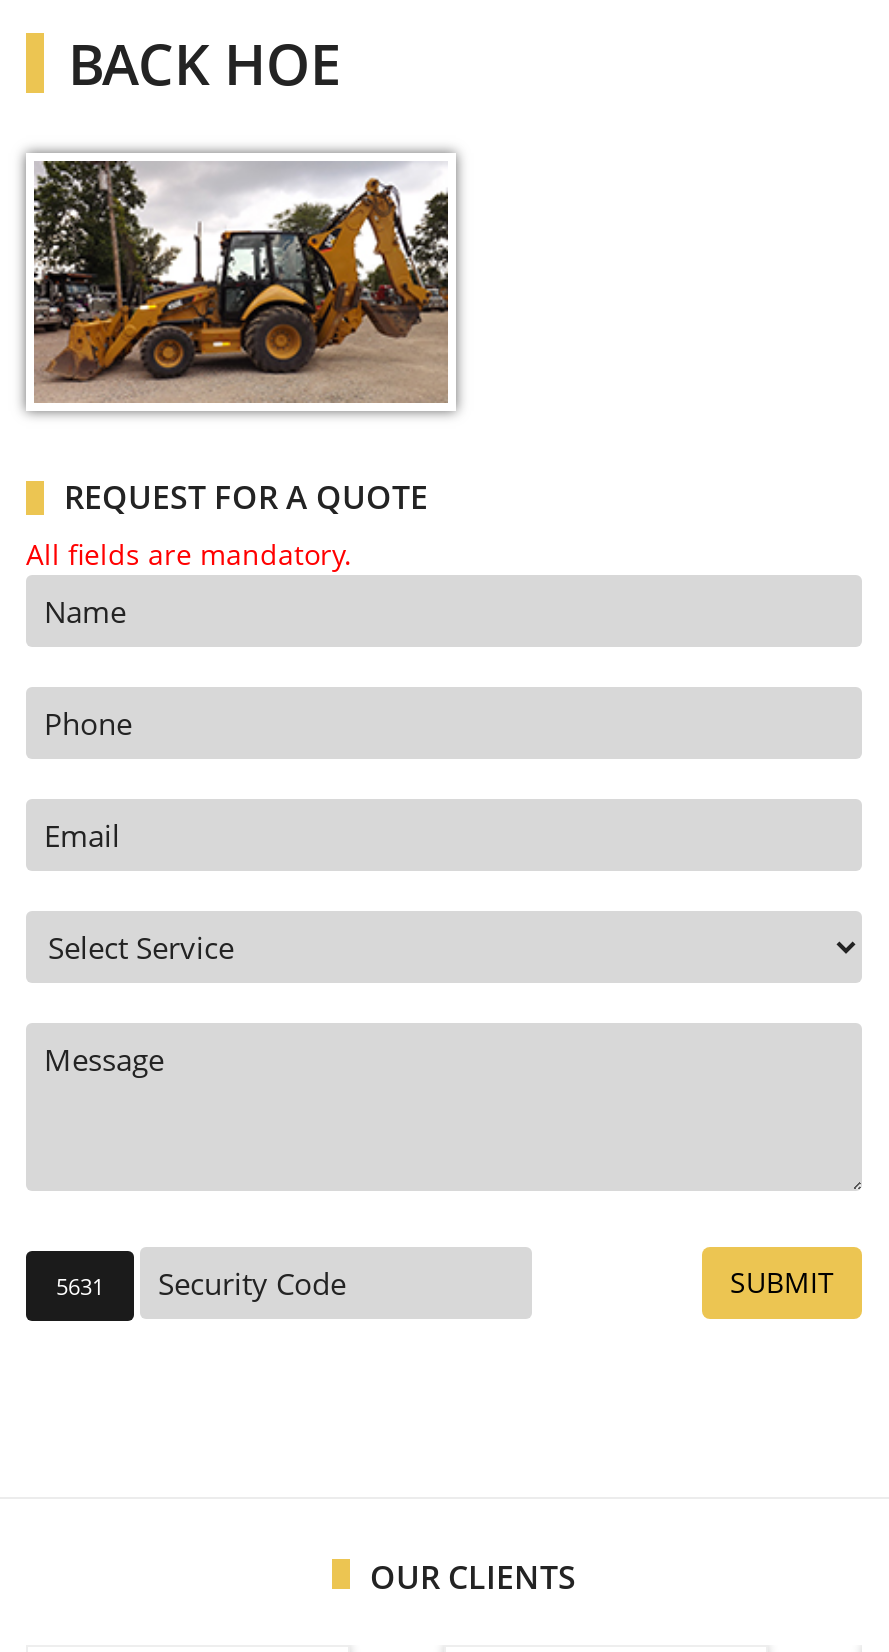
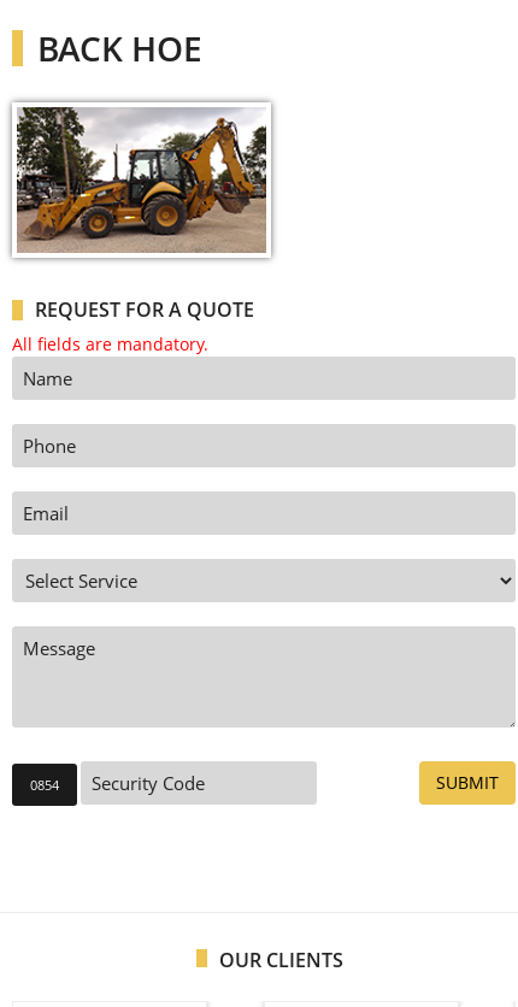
- 5631
+ 0854
